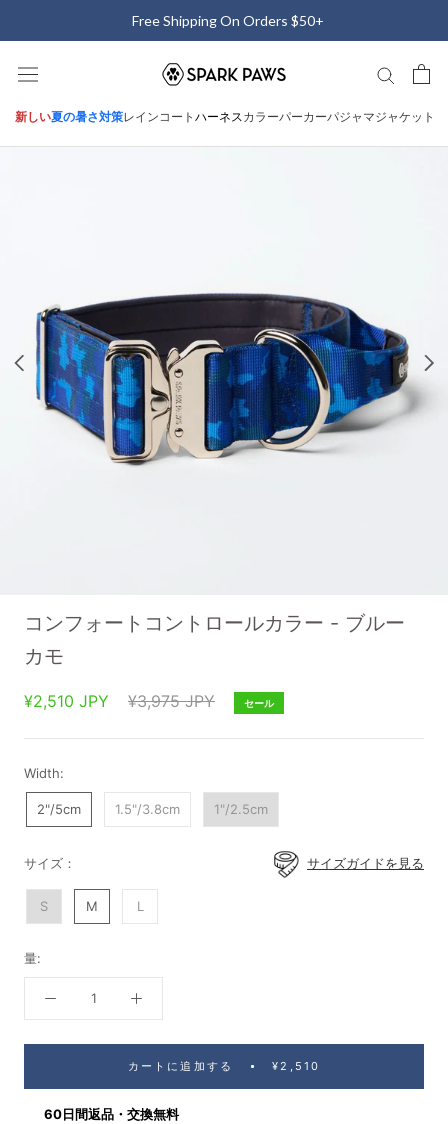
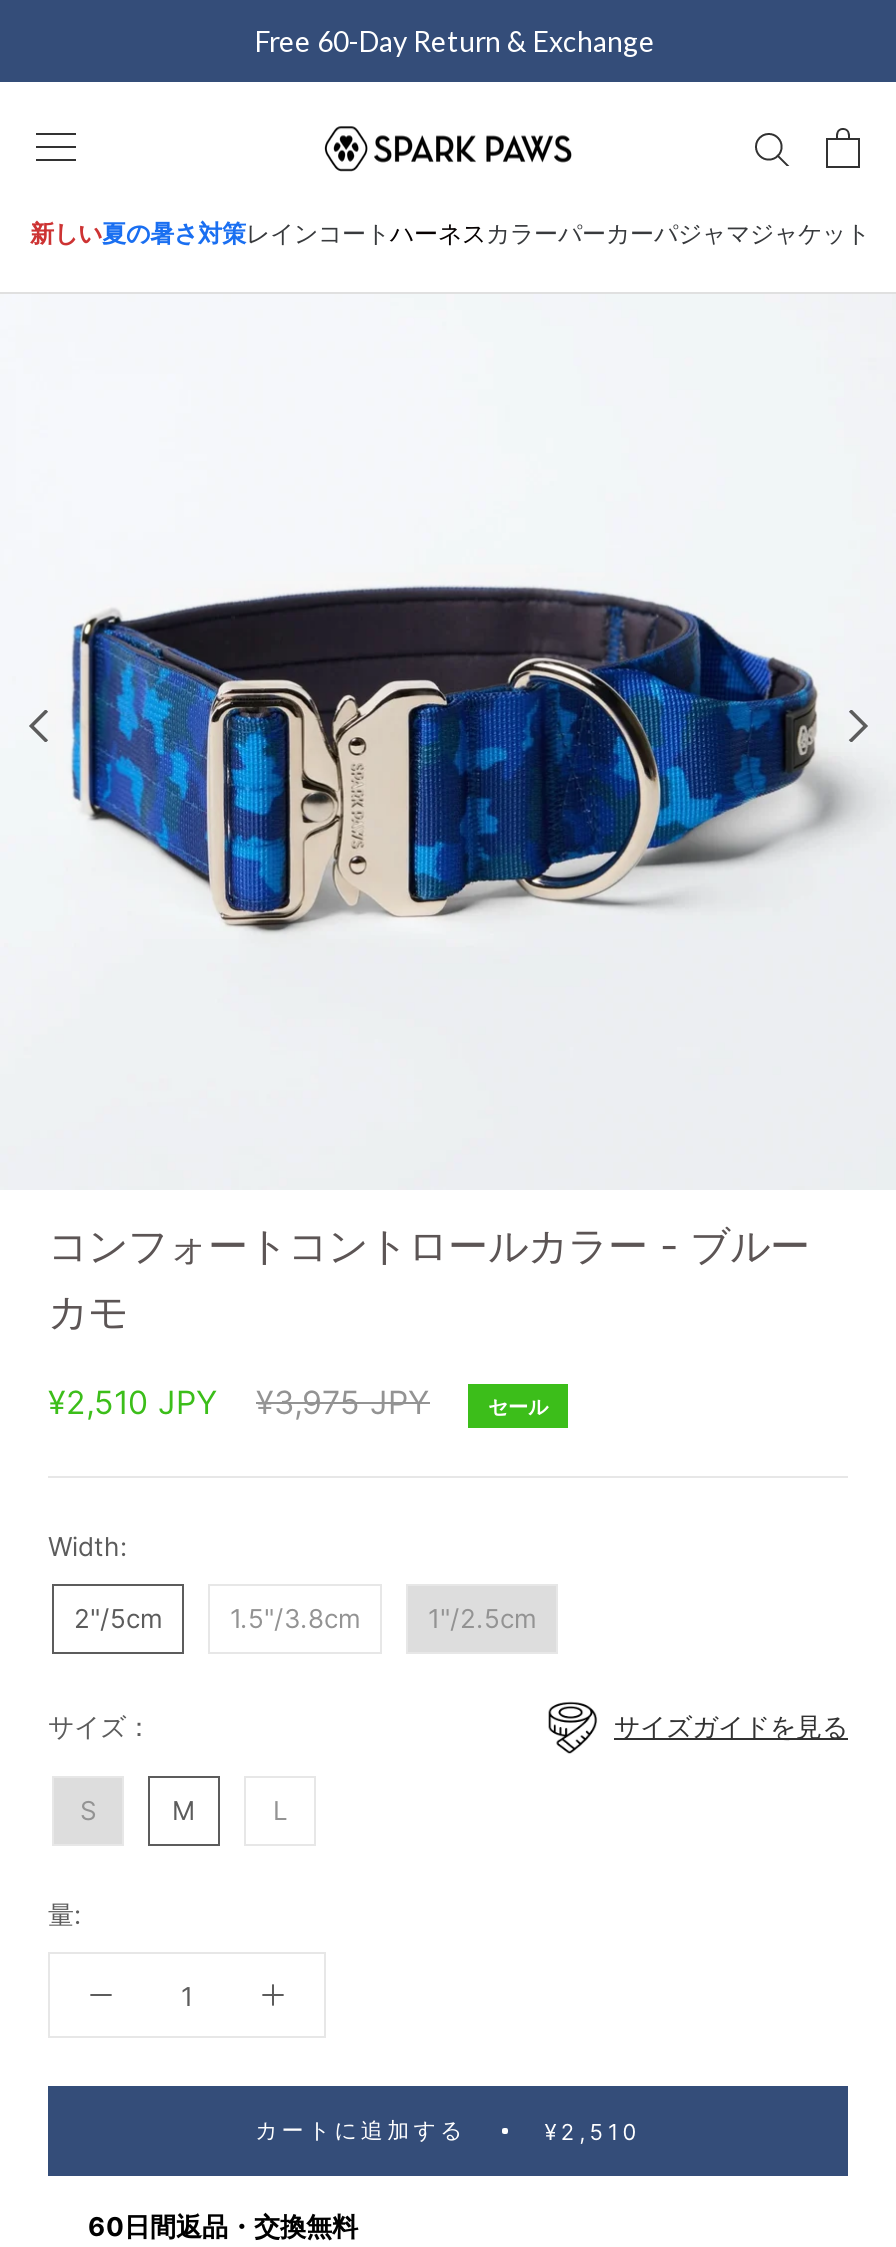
- Free Shipping On Orders $50+
+ Free 60-Day Return & Exchange
